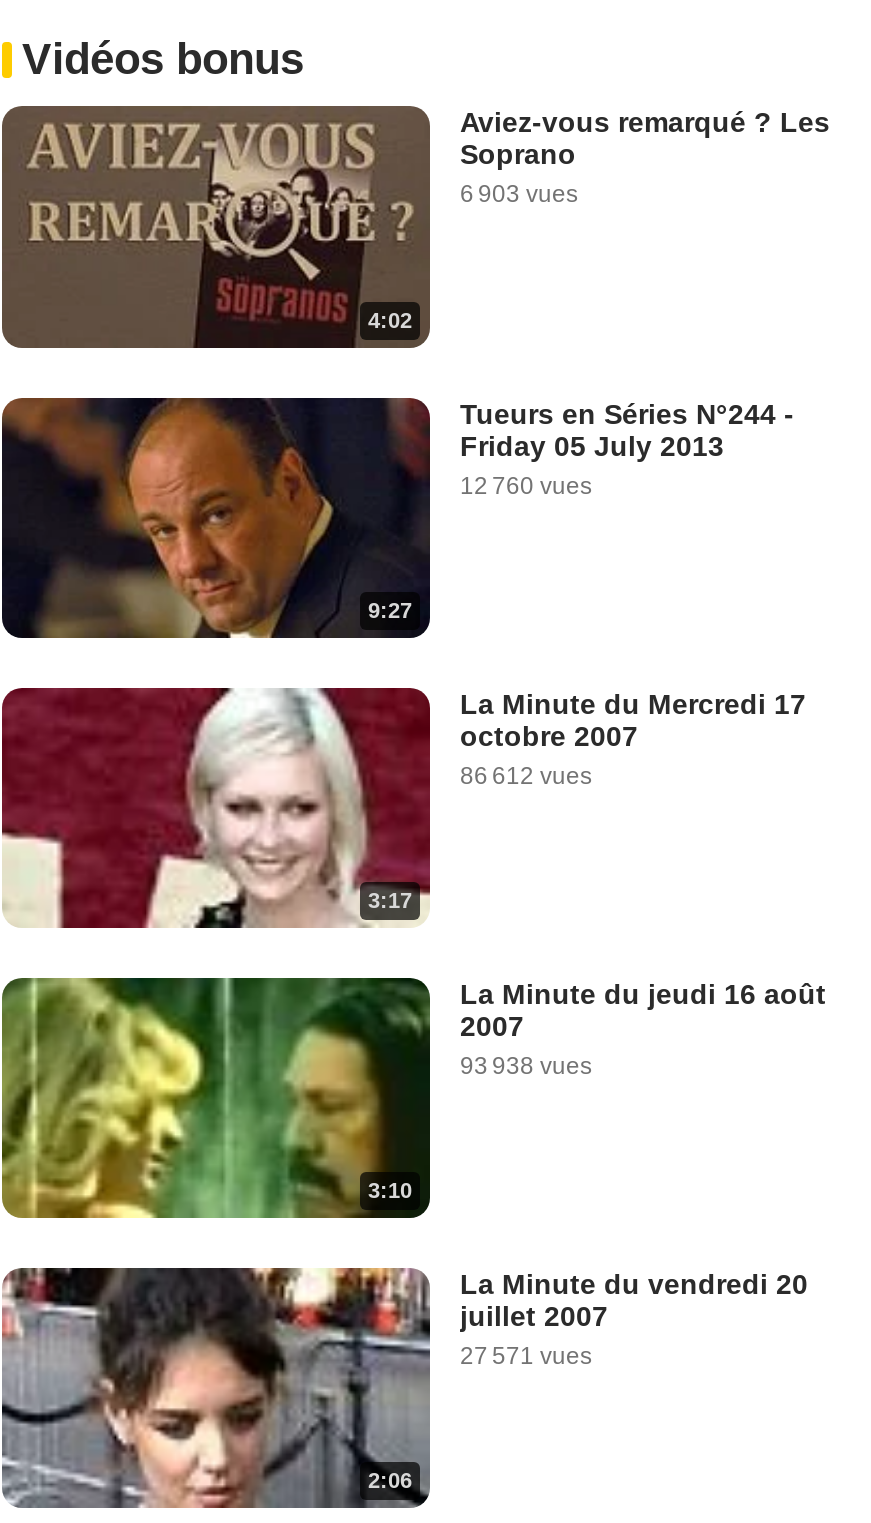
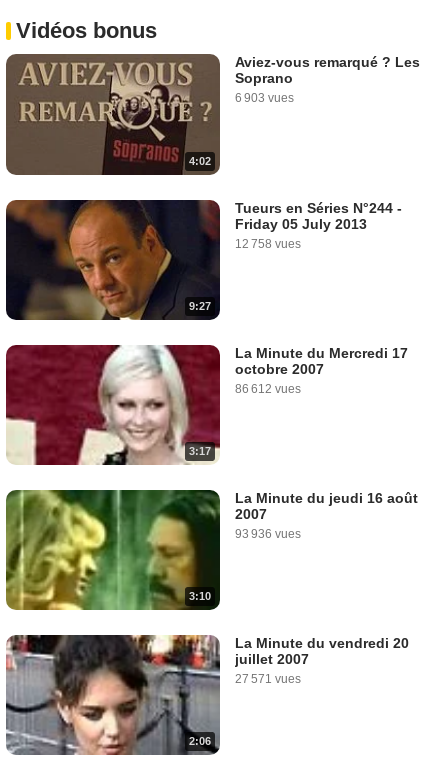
- 12 760 vues
+ 12 758 vues

- 93 938 vues
+ 93 936 vues
